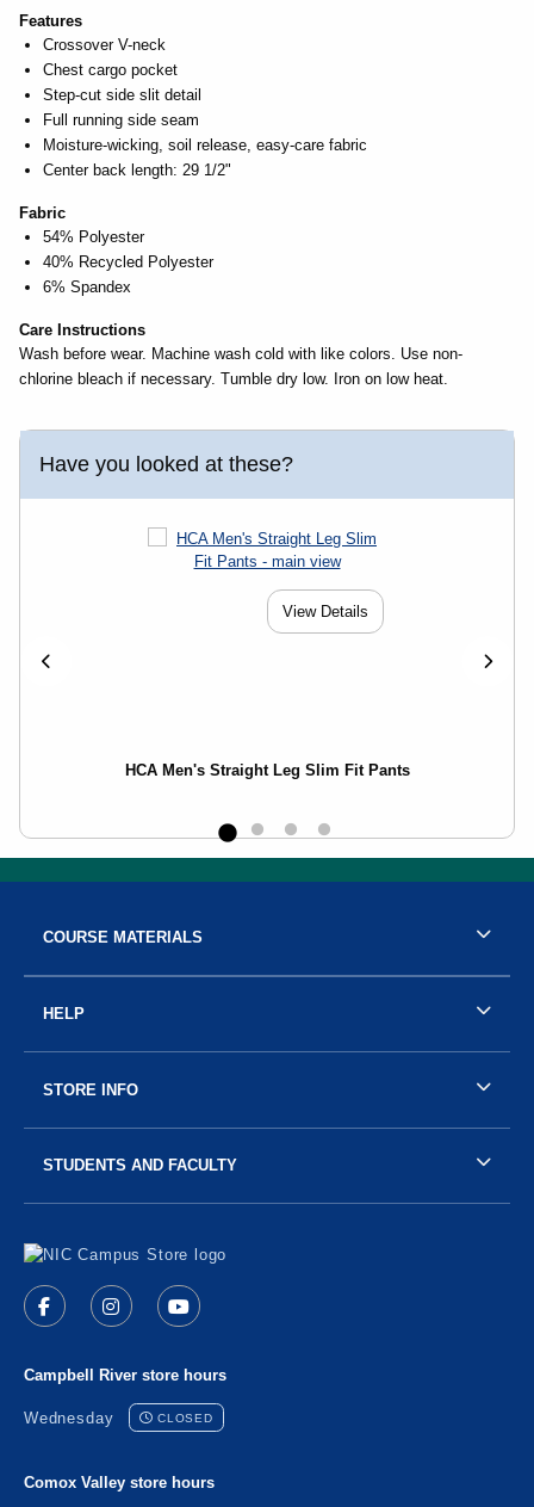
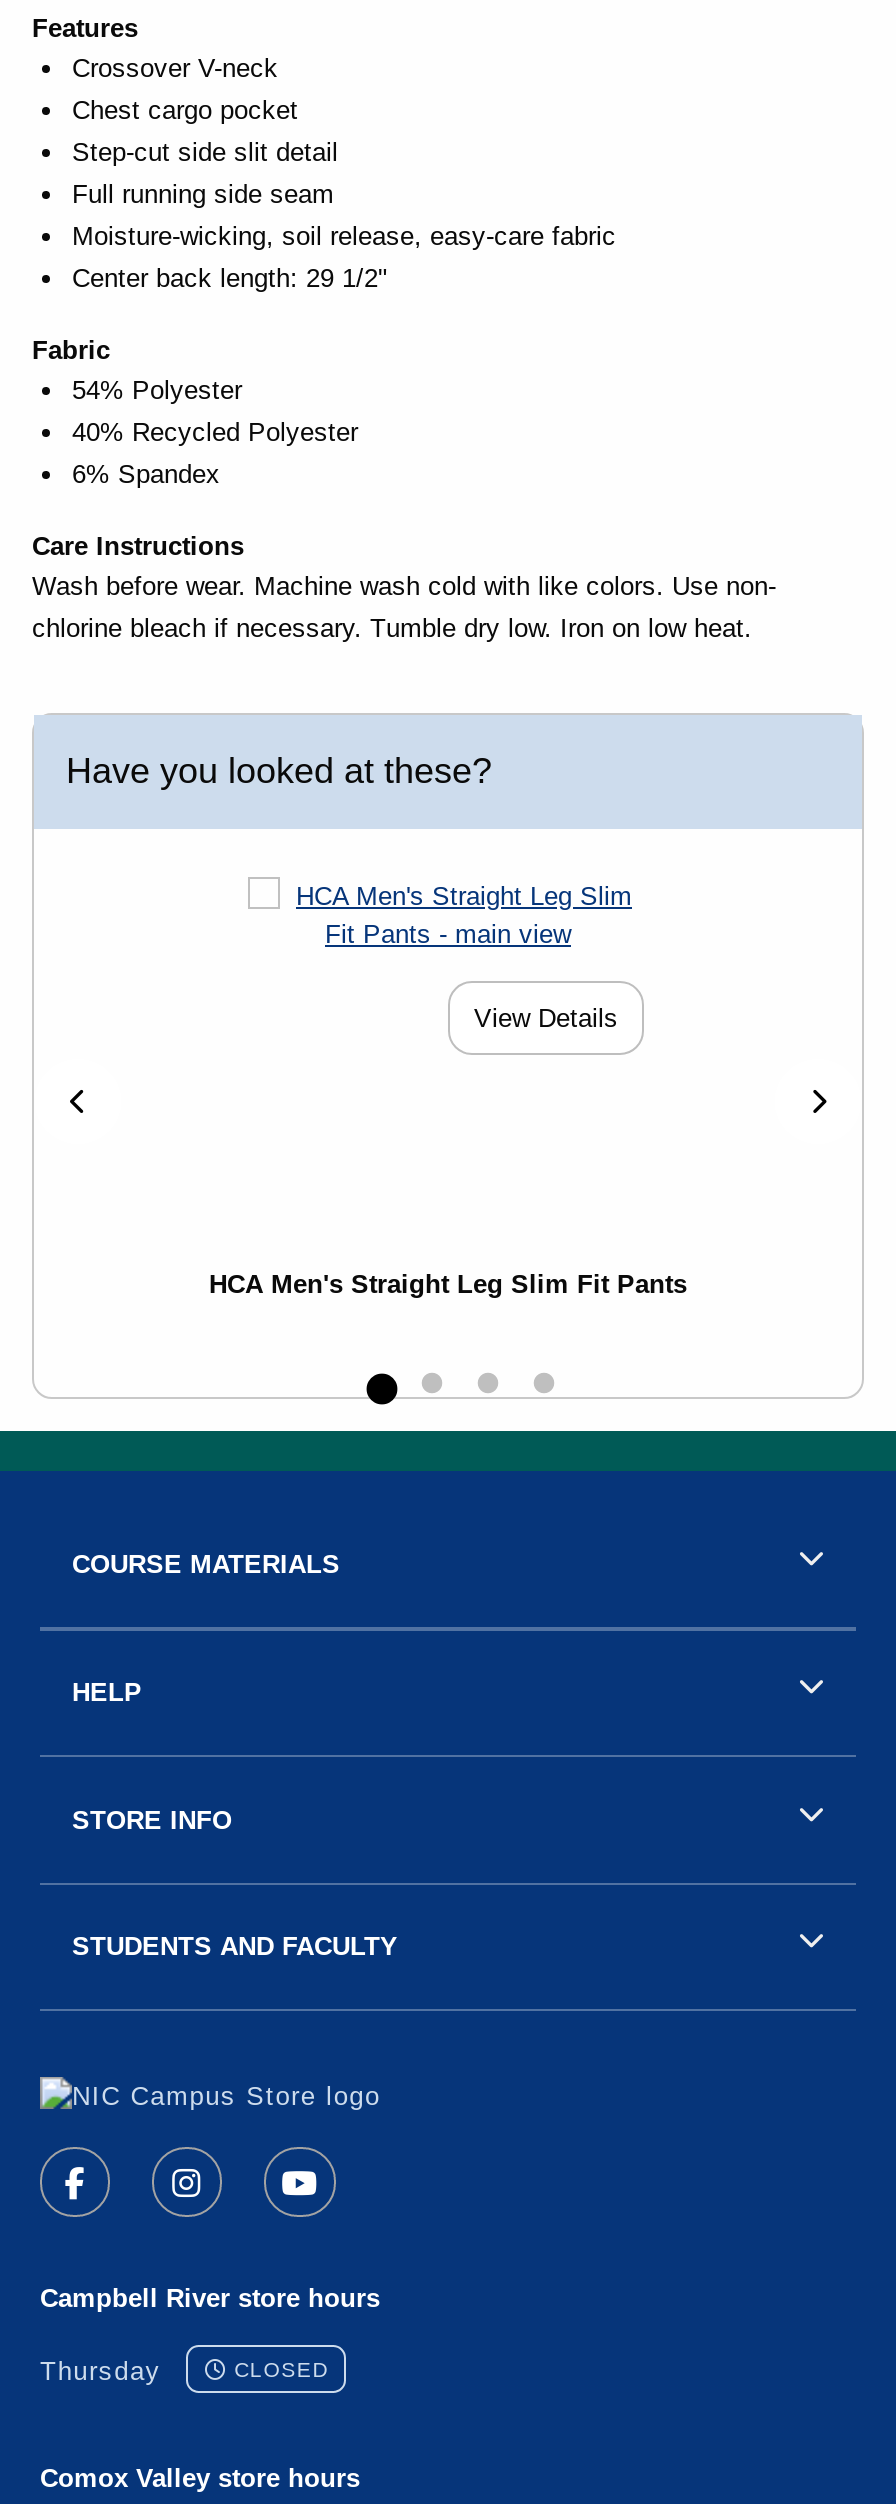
- Wednesday
+ Thursday
